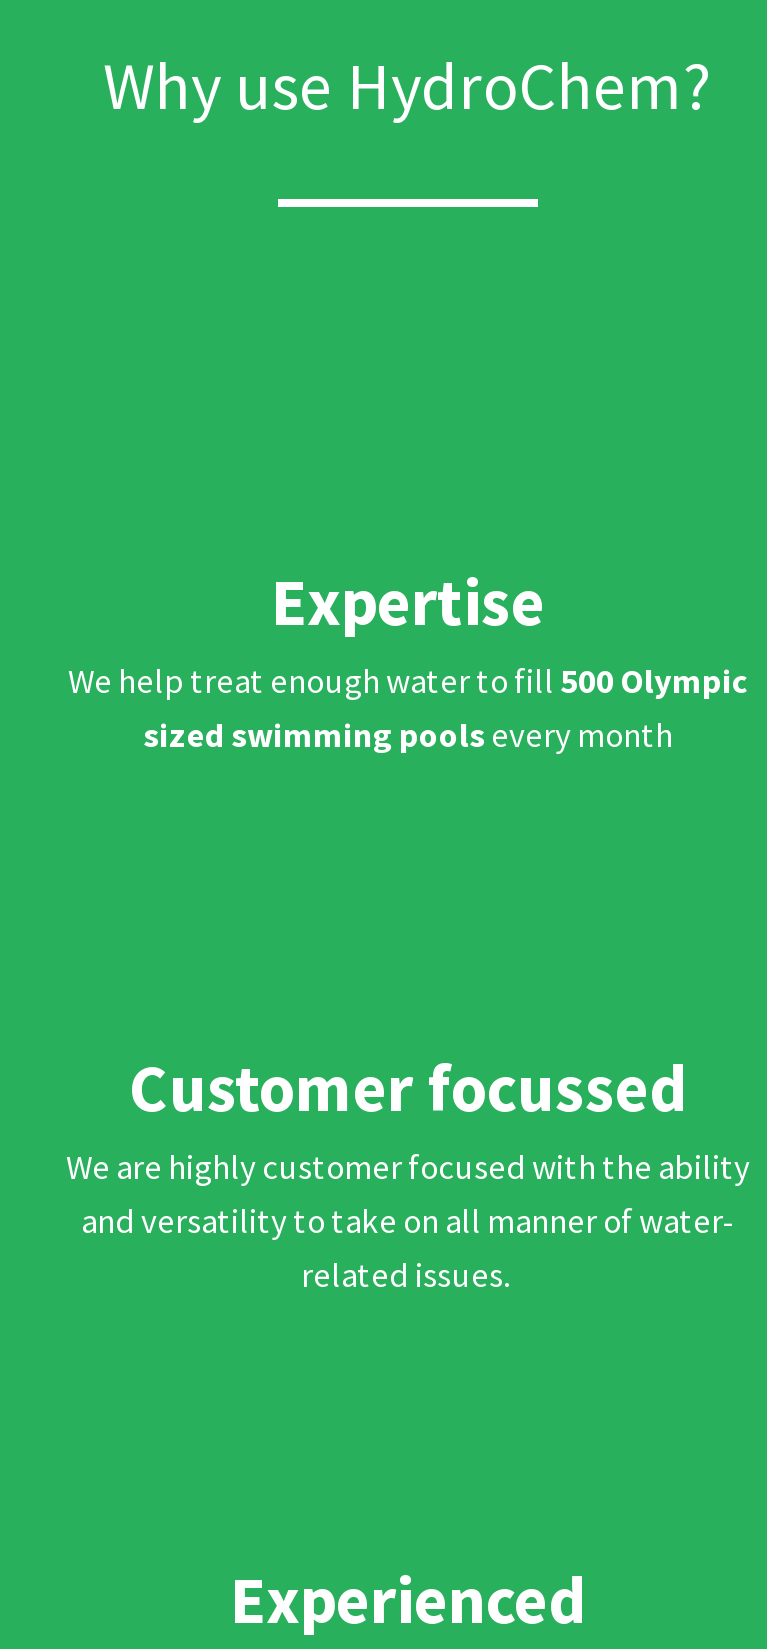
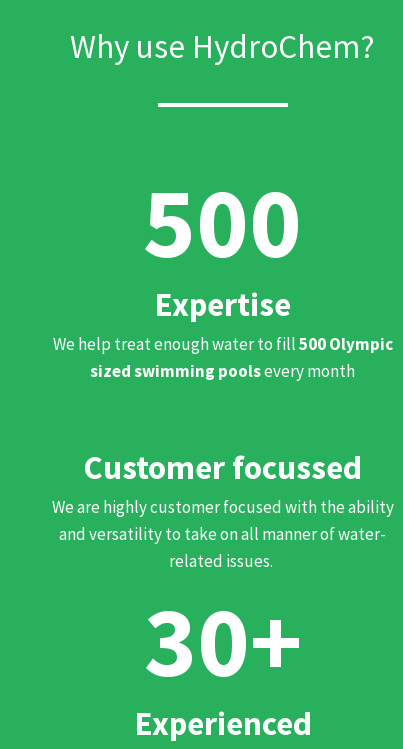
+ 500

+ 30+
